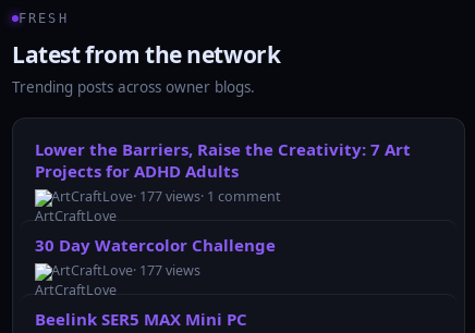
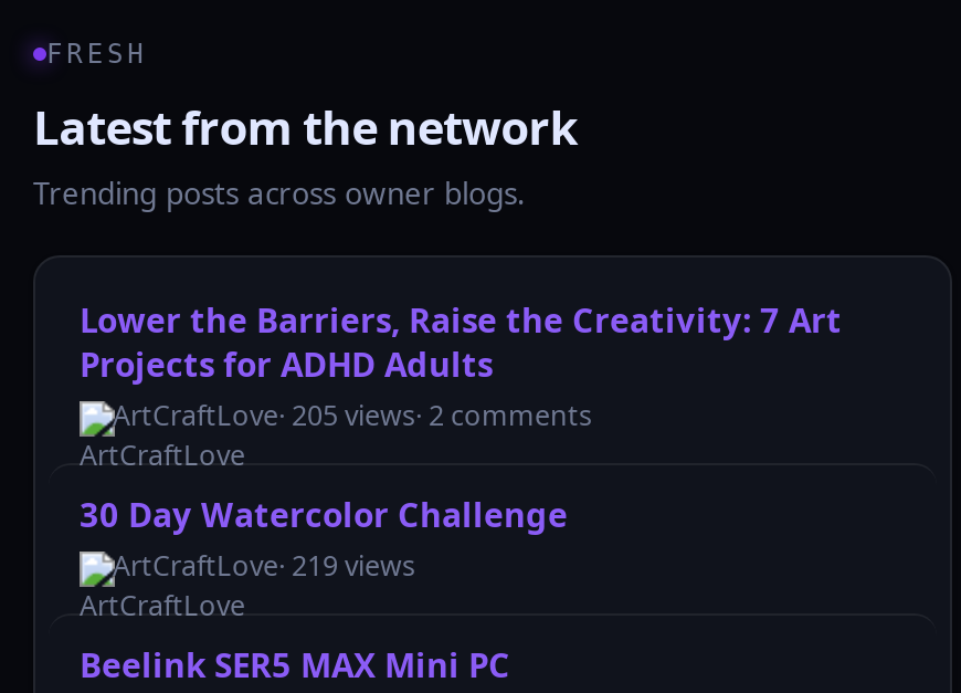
- ArtCraftLove · 177 views · 1 comment
+ ArtCraftLove · 205 views · 2 comments

- ArtCraftLove · 177 views
+ ArtCraftLove · 219 views
